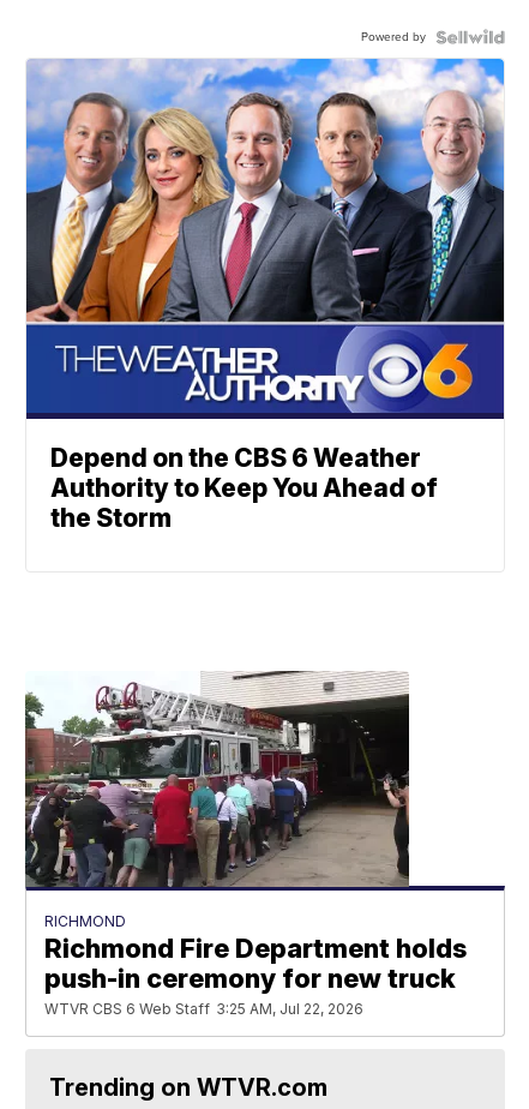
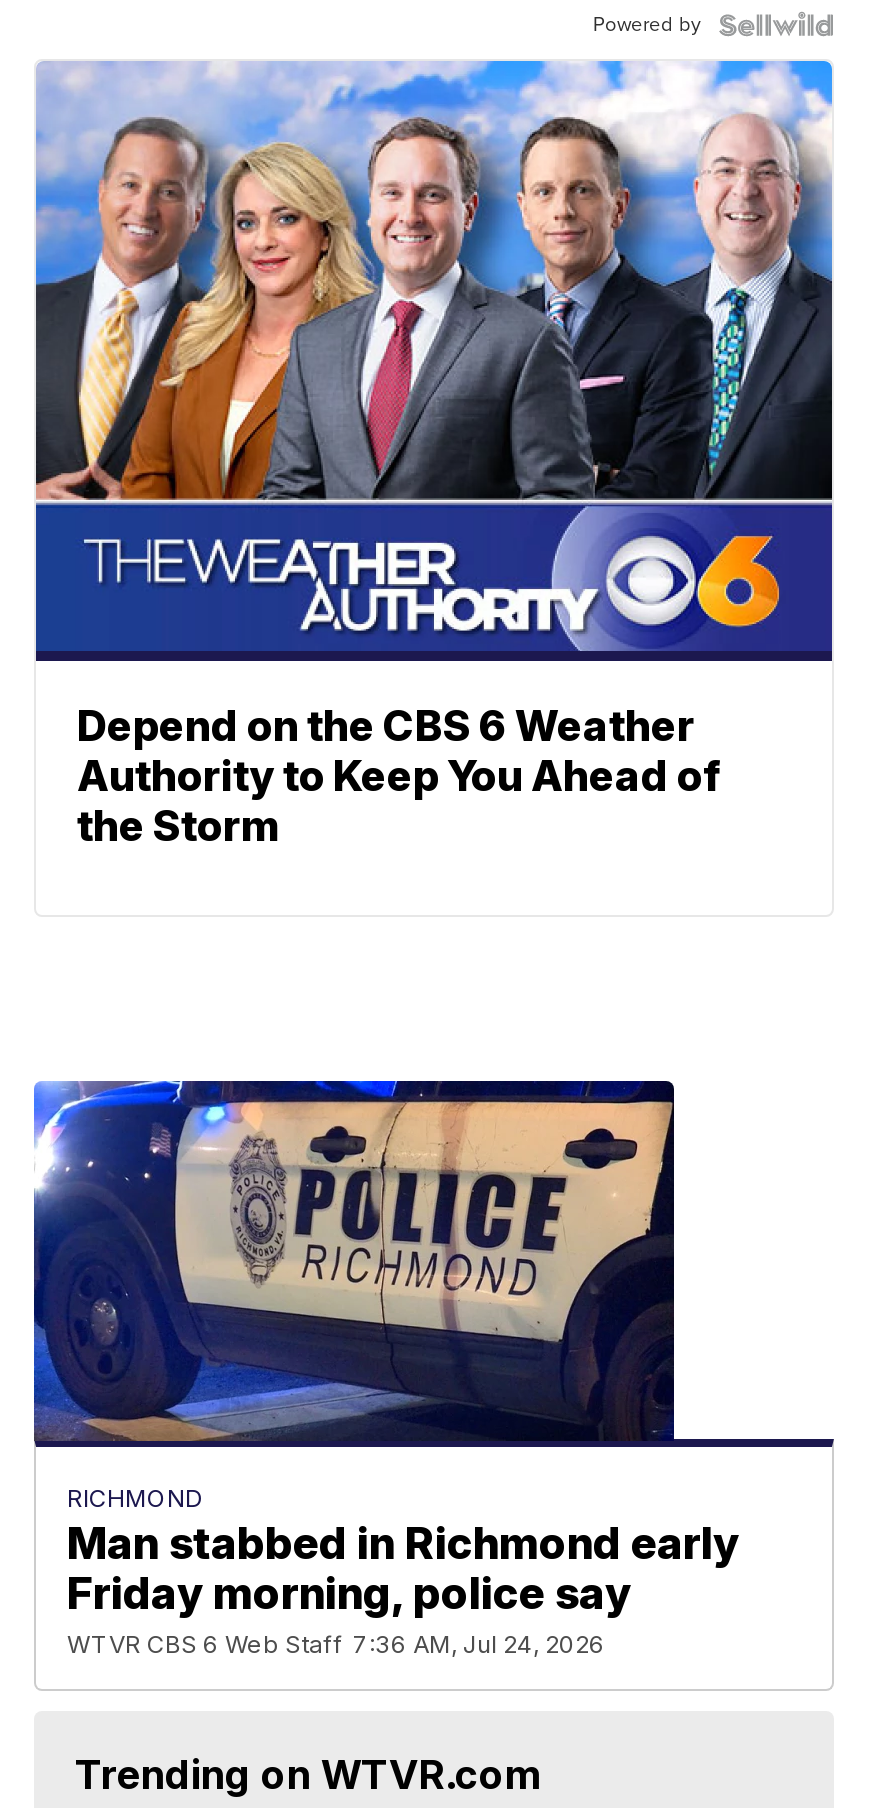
- [image]
- Richmond Fire Department holds
- push-in ceremony for new truck
- WTVR CBS 6 Web Staff 3:25 AM, Jul 22, 2026
+ [image]
+ Man stabbed in Richmond early
+ Friday morning, police say
+ WTVR CBS 6 Web Staff 7:36 AM, Jul 24, 2026
